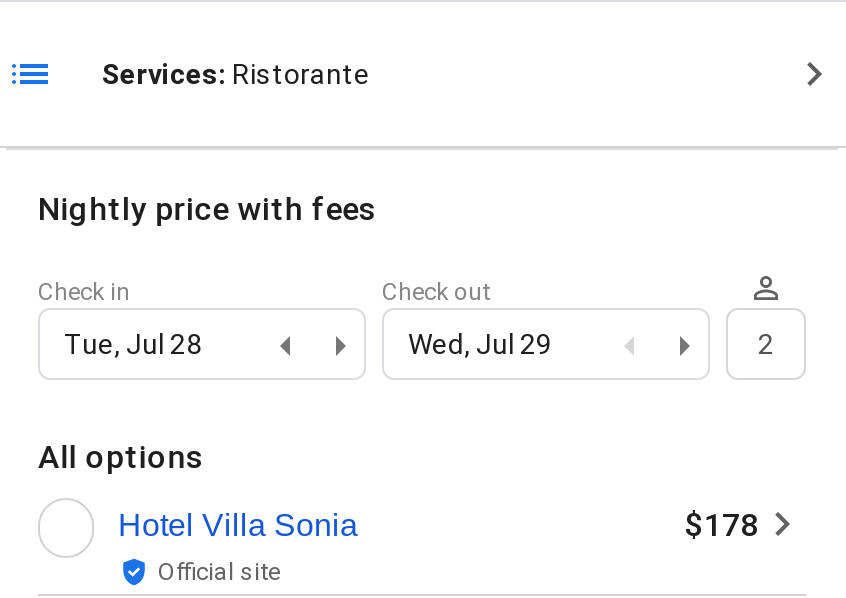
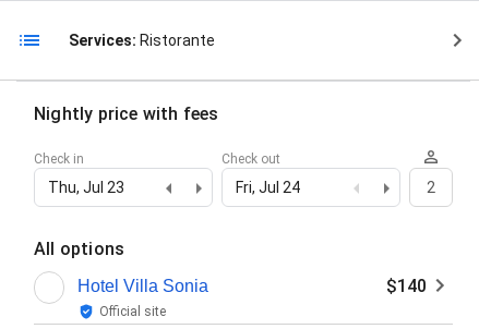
- Tue, Jul 28
+ Thu, Jul 23

- Wed, Jul 29
+ Fri, Jul 24

- $178
+ $140
